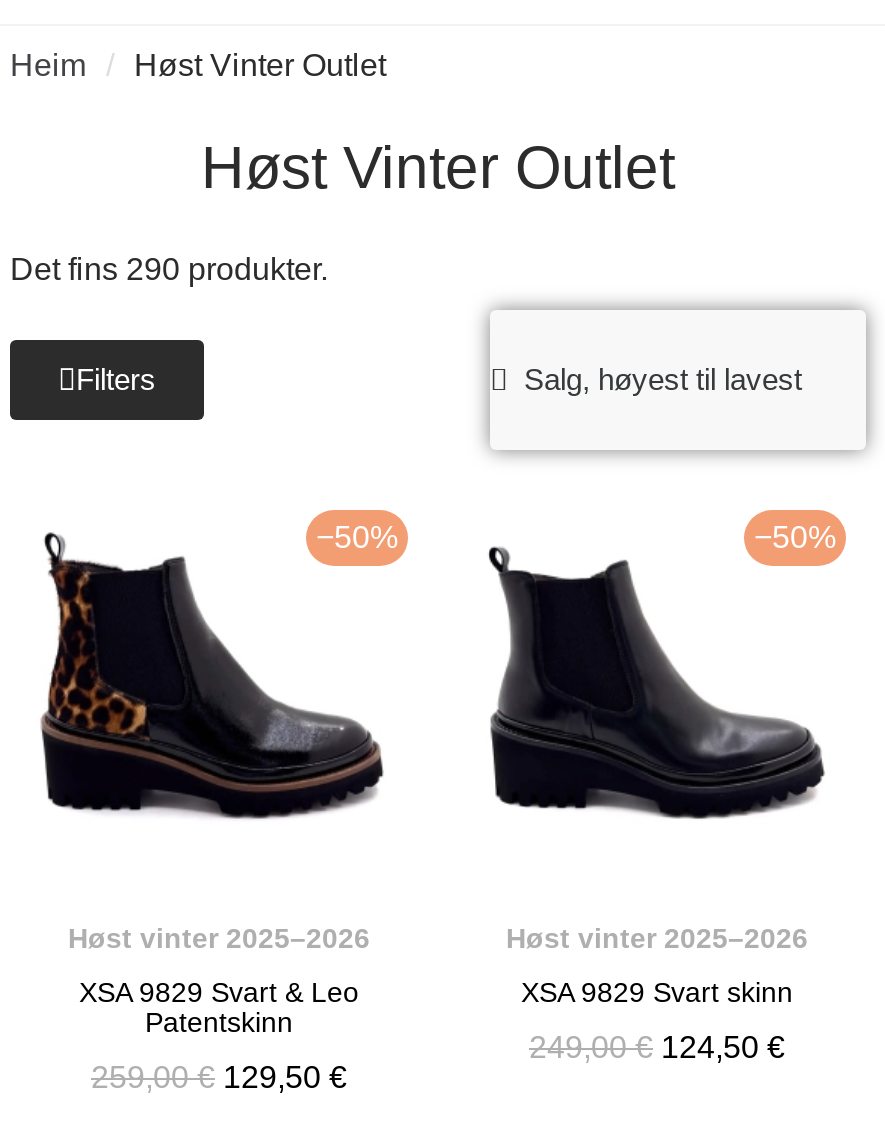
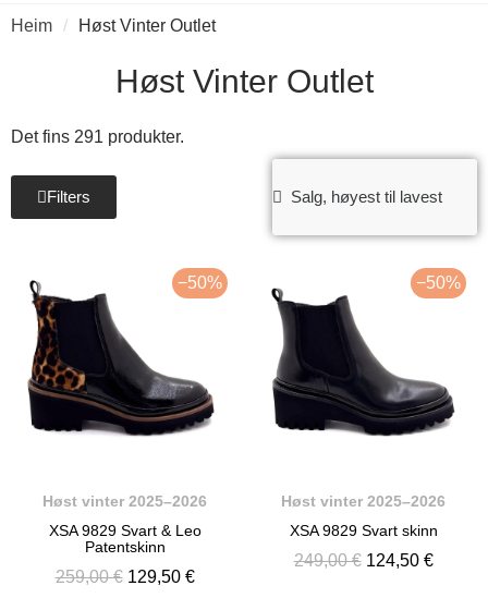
- Det fins 290 produkter.
+ Det fins 291 produkter.
